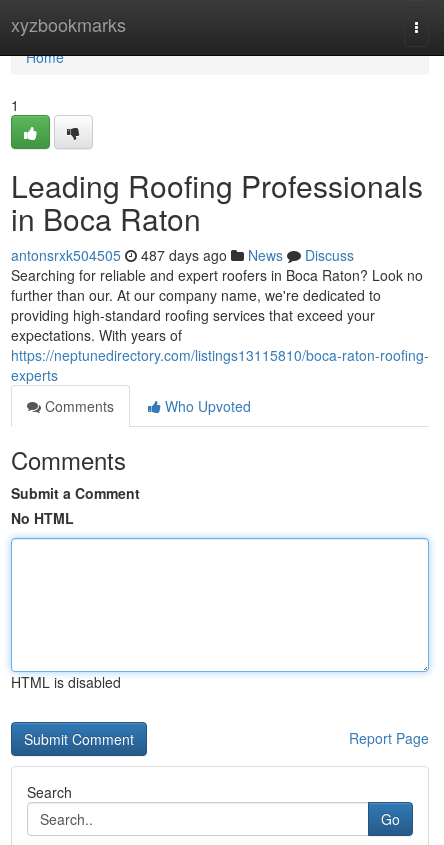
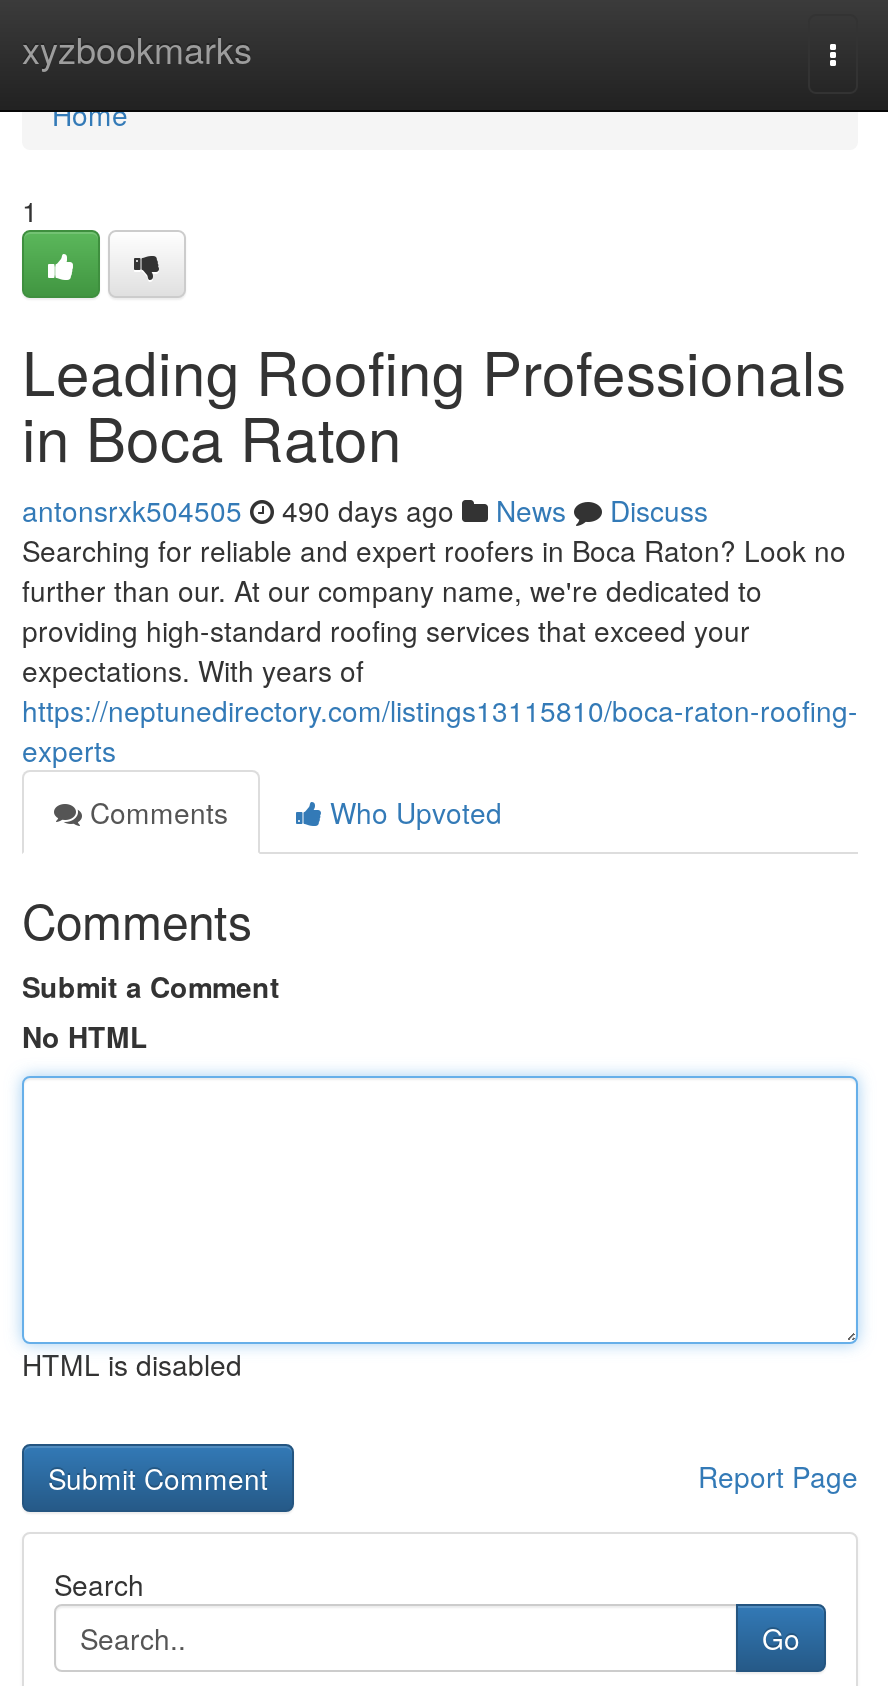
- antonsrxk504505 487 days ago News Discuss
+ antonsrxk504505 490 days ago News Discuss
